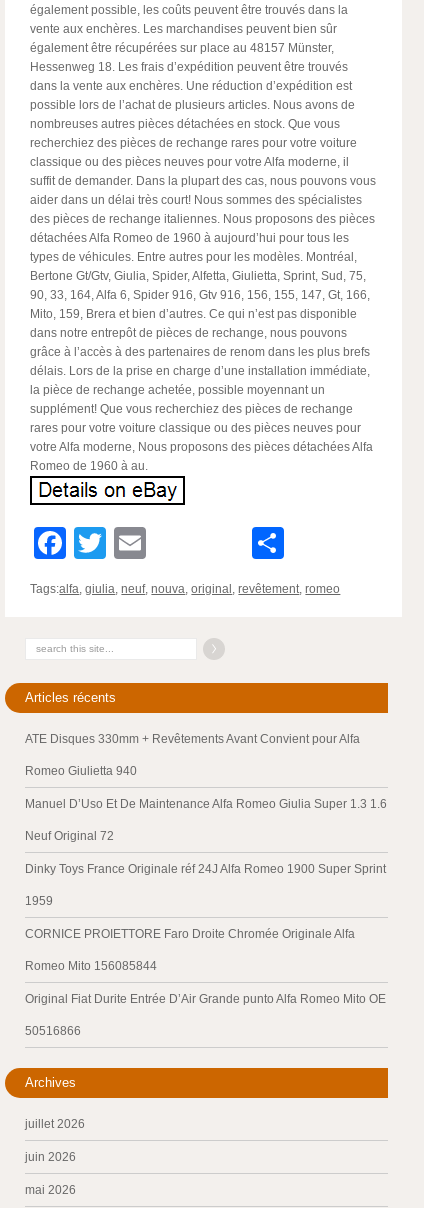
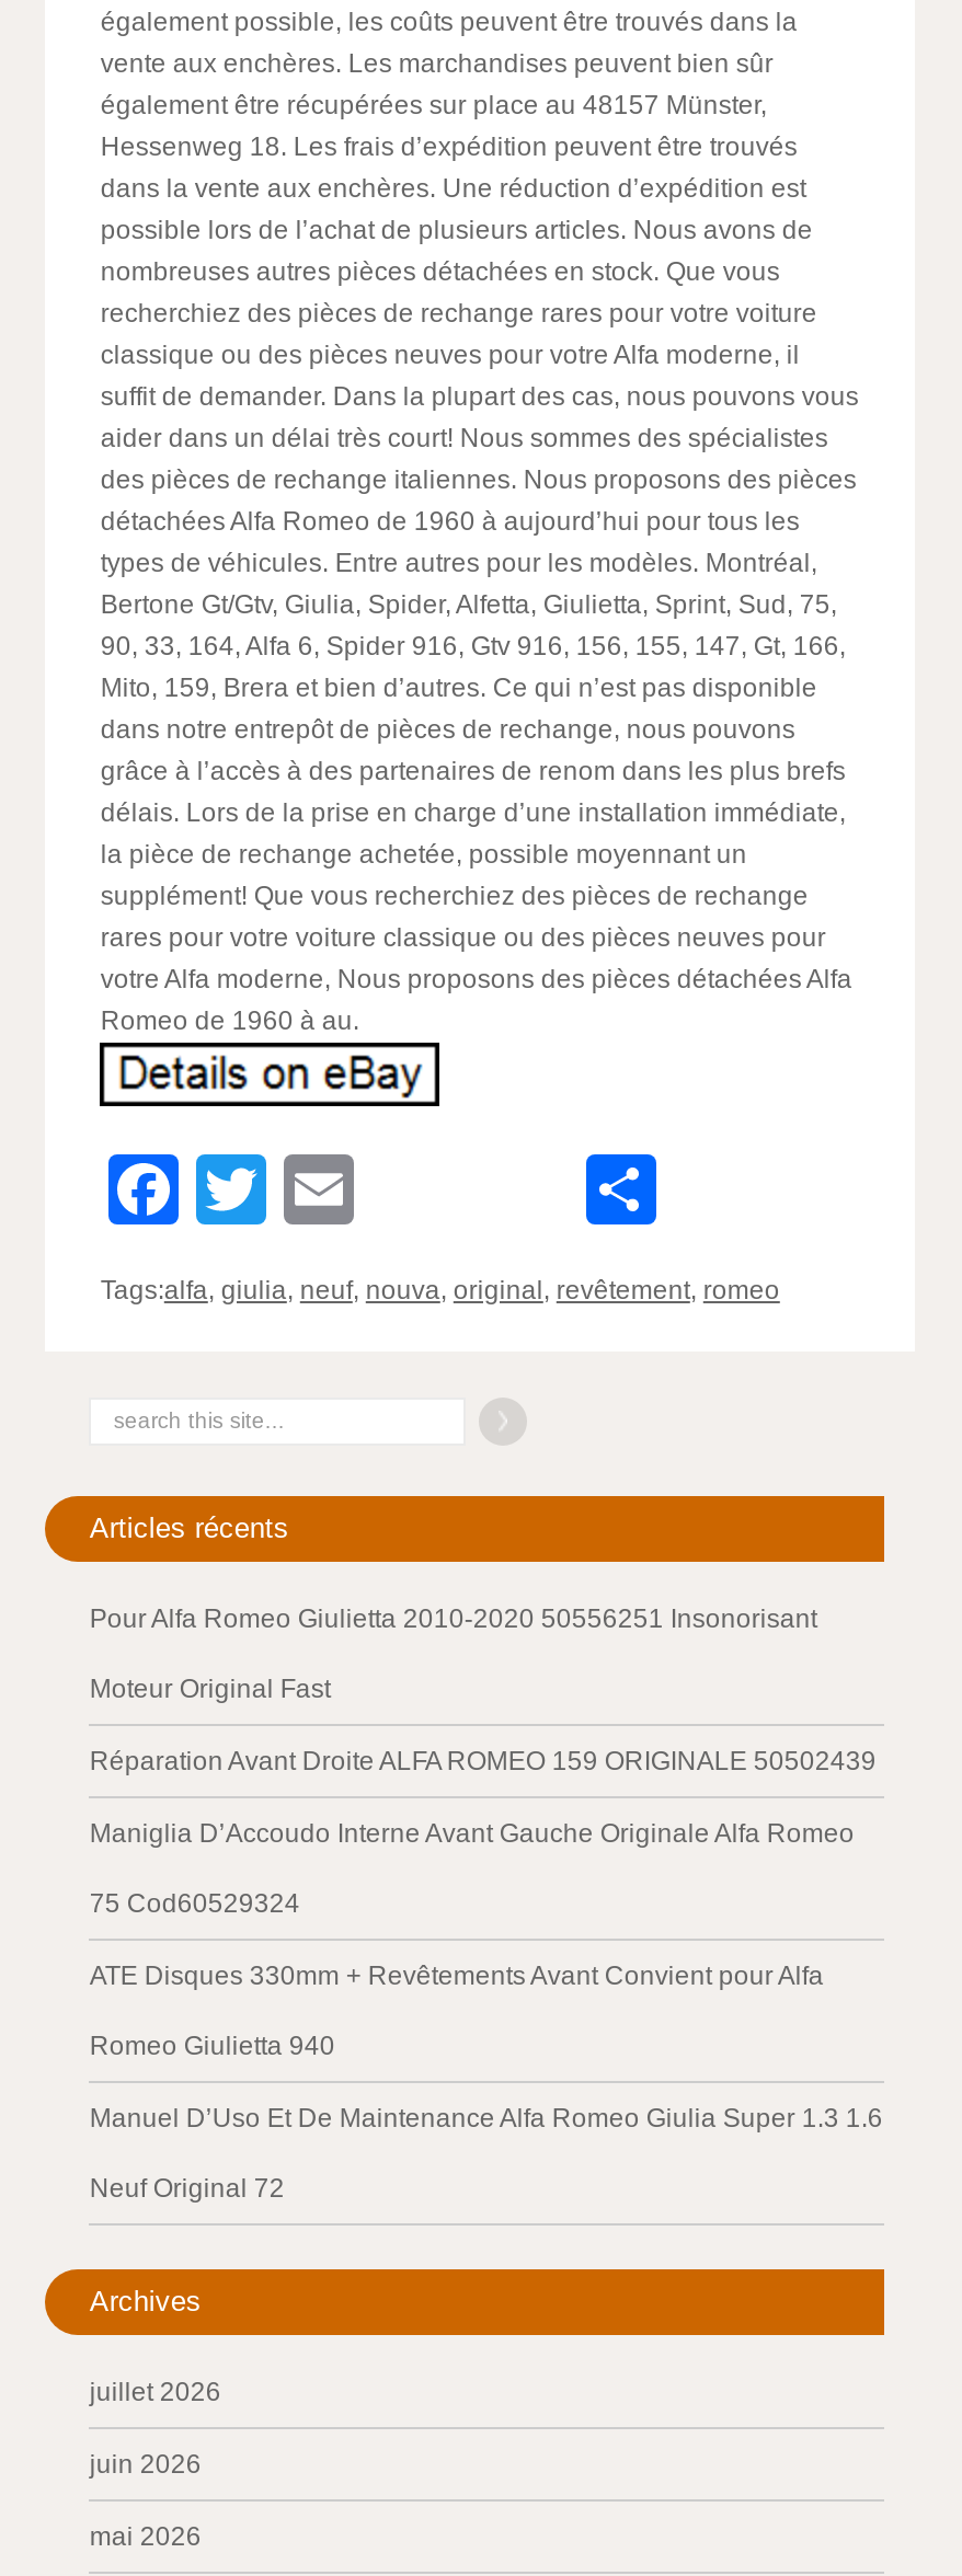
+ Pour Alfa Romeo Giulietta 2010-2020 50556251 Insonorisant
+ Moteur Original Fast
+ Réparation Avant Droite ALFA ROMEO 159 ORIGINALE 50502439
+ Maniglia D’Accoudo Interne Avant Gauche Originale Alfa Romeo
+ 75 Cod60529324

moved down: ATE Disques 330mm + Revêtements Avant Convient pour Alfa | Romeo Giulietta 940 | Manuel D’Uso Et De Maintenance Alfa Romeo Giulia Super 1.3 1.6 | Neuf Original 72

- Dinky Toys France Originale réf 24J Alfa Romeo 1900 Super Sprint
- 1959
- CORNICE PROIETTORE Faro Droite Chromée Originale Alfa
- Romeo Mito 156085844
- Original Fiat Durite Entrée D’Air Grande punto Alfa Romeo Mito OE
- 50516866
